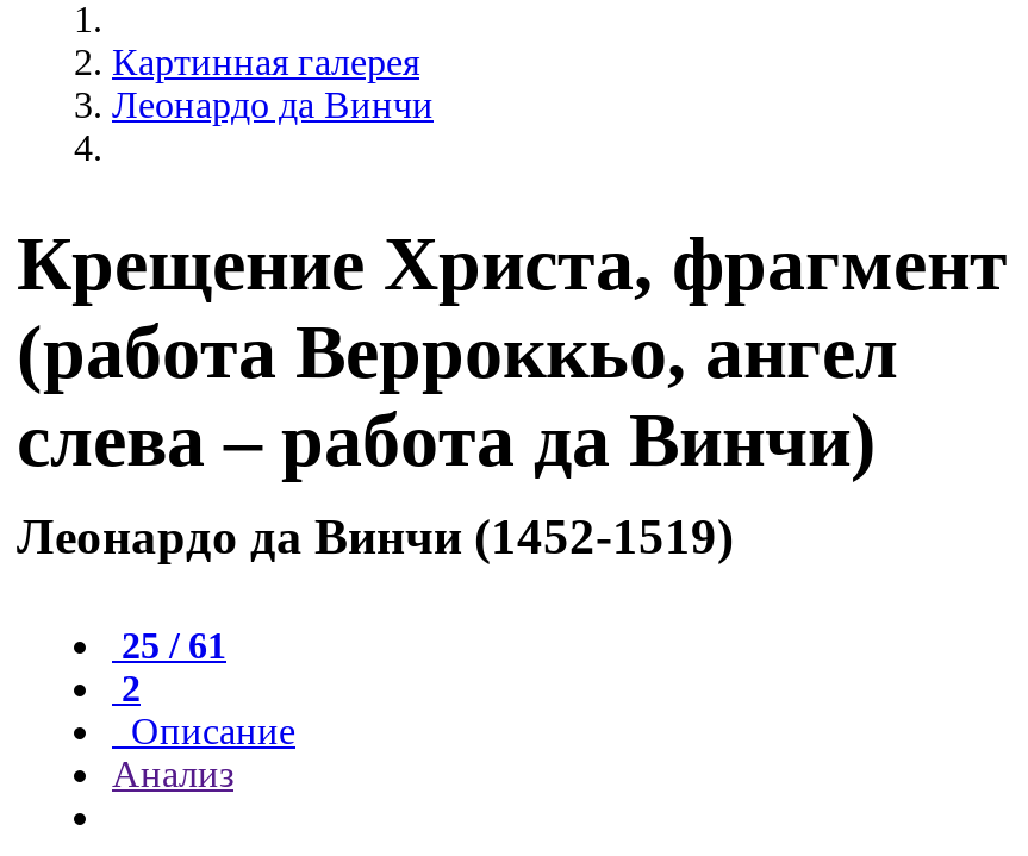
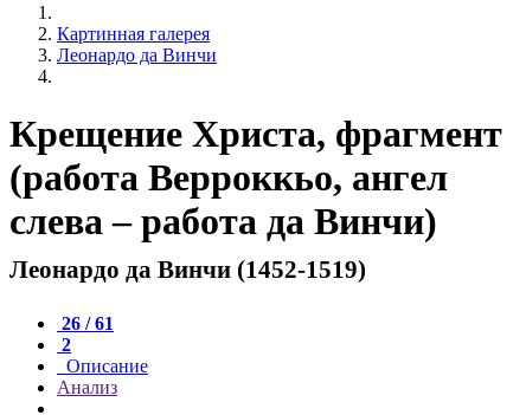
- 25 / 61
+ 26 / 61
